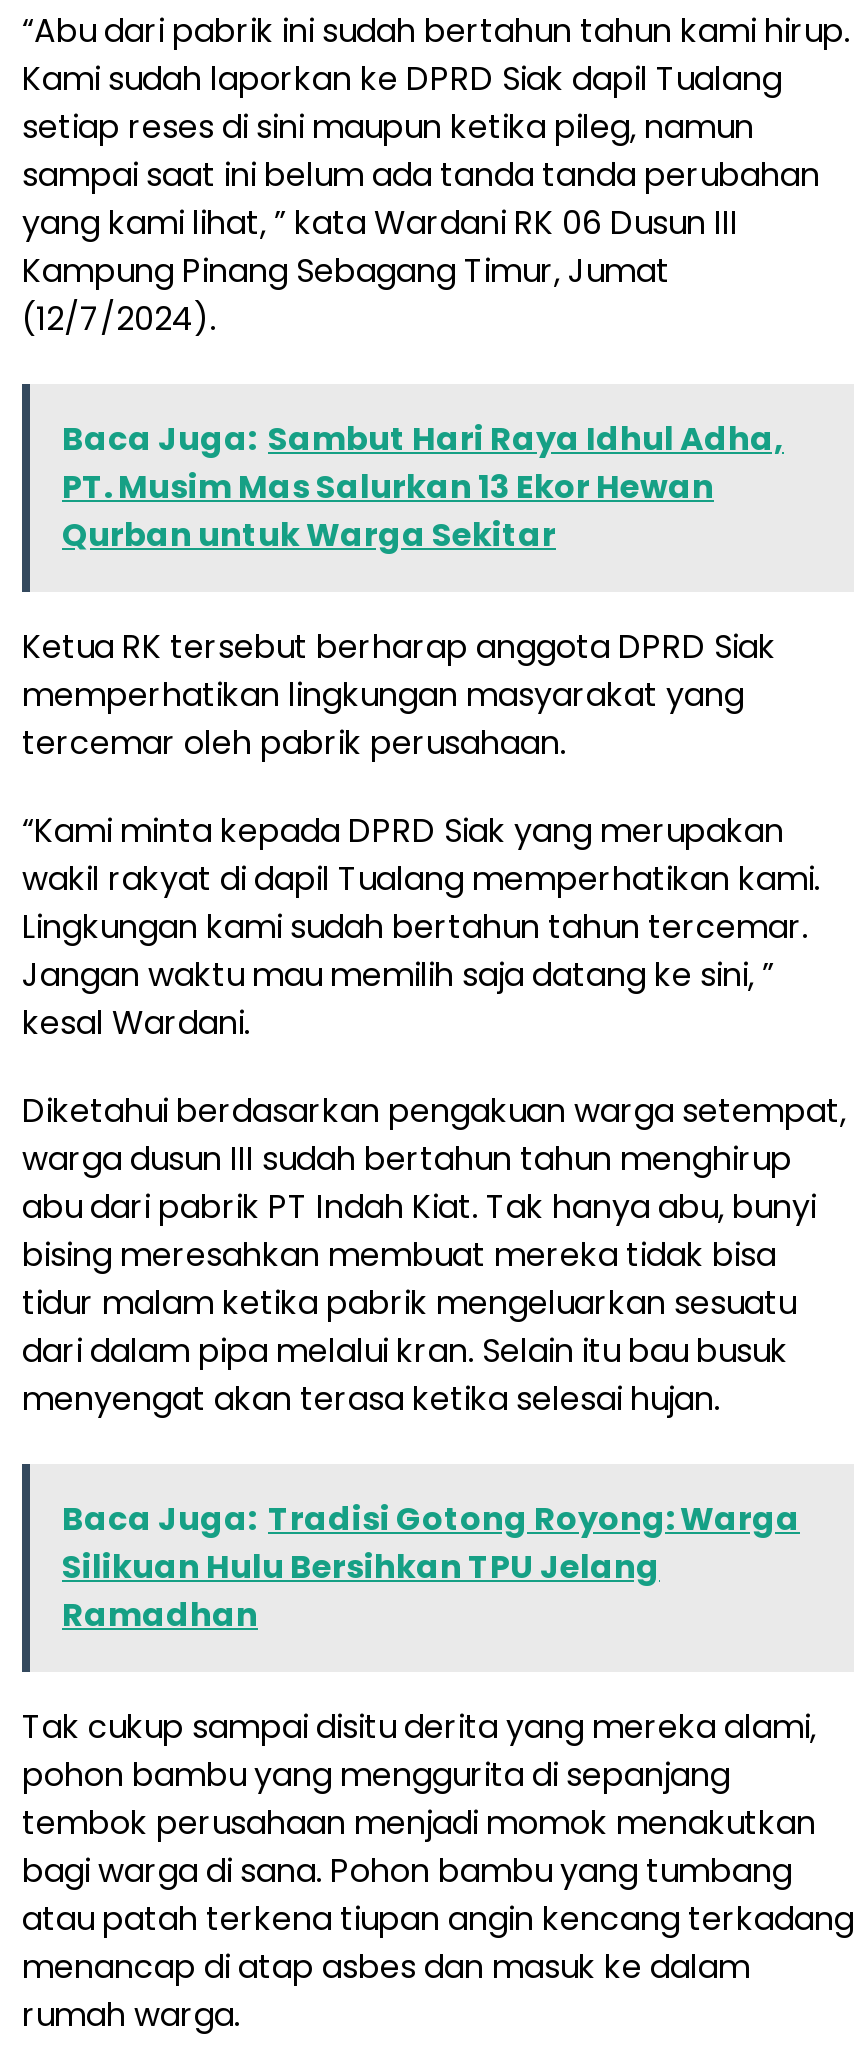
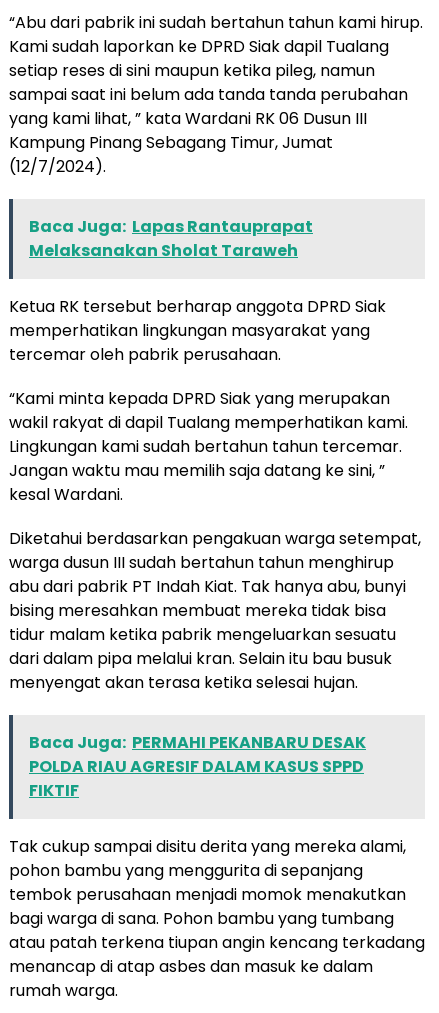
- Baca Juga: Sambut Hari Raya Idhul Adha,
- PT. Musim Mas Salurkan 13 Ekor Hewan
- Qurban untuk Warga Sekitar
+ Baca Juga: Lapas Rantauprapat
+ Melaksanakan Sholat Taraweh

- Baca Juga: Tradisi Gotong Royong: Warga
- Silikuan Hulu Bersihkan TPU Jelang
- Ramadhan
+ Baca Juga: PERMAHI PEKANBARU DESAK
+ POLDA RIAU AGRESIF DALAM KASUS SPPD
+ FIKTIF
